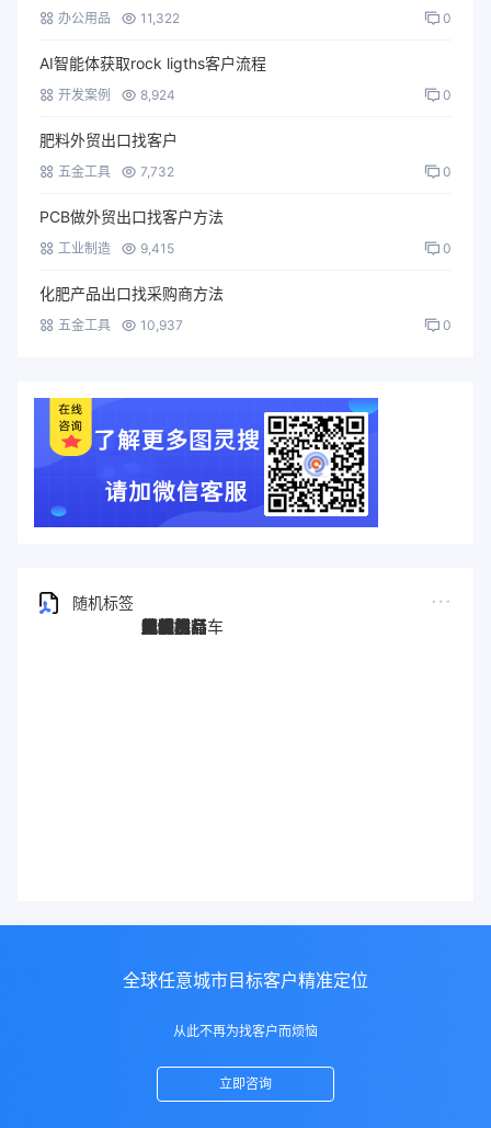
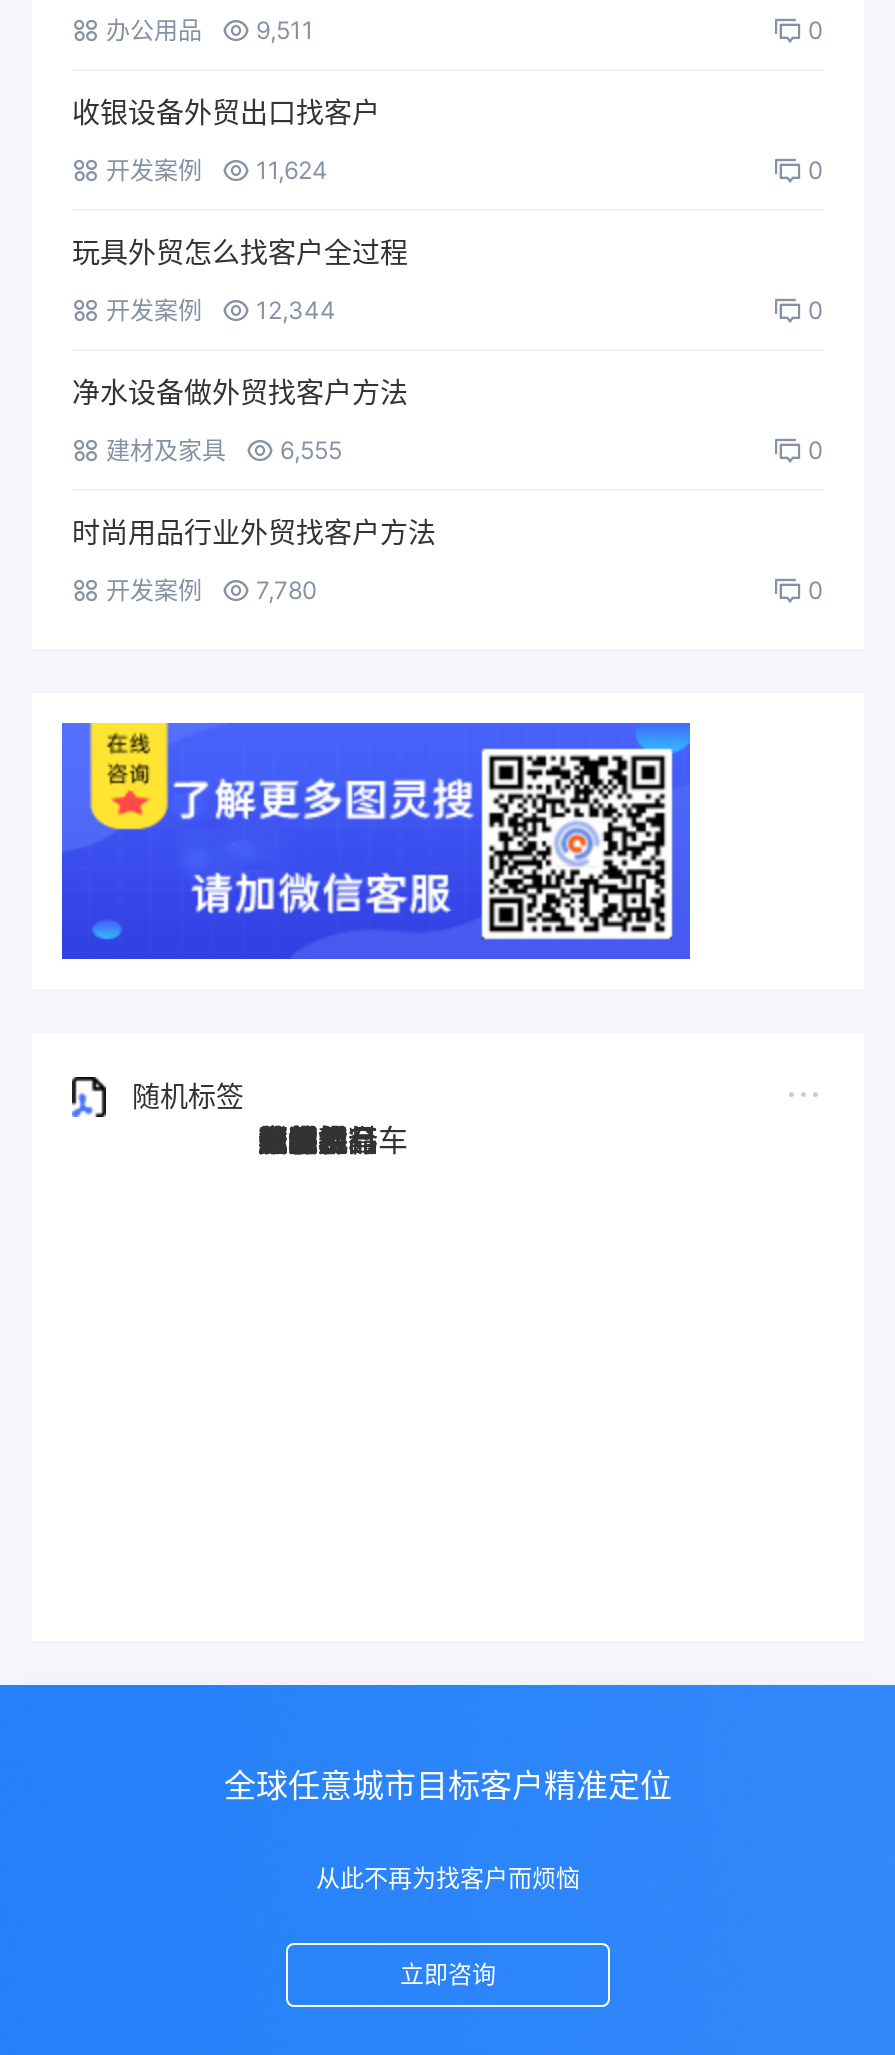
- 办公用品 11,322
+ 办公用品 9,511

- AI智能体获取rock ligths客户流程
+ 收银设备外贸出口找客户

- 开发案例 8,924
+ 开发案例 11,624

- 肥料外贸出口找客户
+ 玩具外贸怎么找客户全过程

- 五金工具
- 7,732
+ 开发案例
+ 12,344

- PCB做外贸出口找客户方法
+ 净水设备做外贸找客户方法

- 工业制造
- 9,415
+ 建材及家具
+ 6,555

- 化肥产品出口找采购商方法
+ 时尚用品行业外贸找客户方法

- 五金工具
- 10,937
+ 开发案例
+ 7,780
